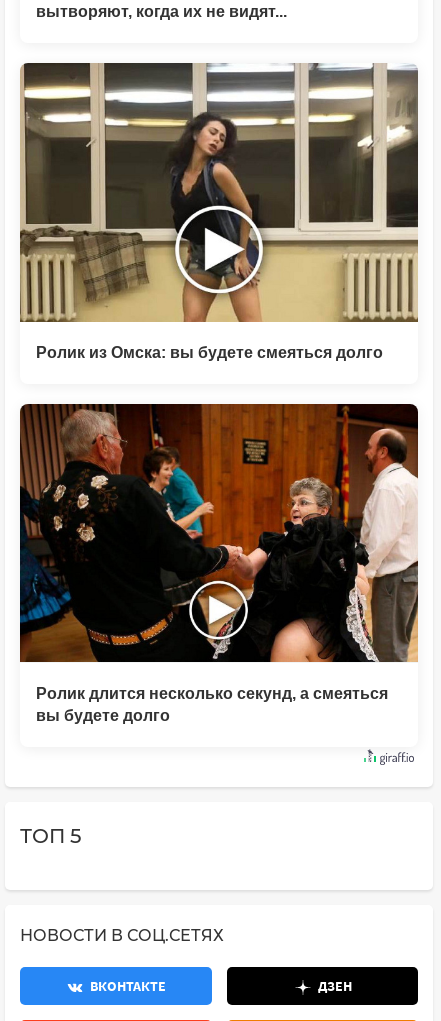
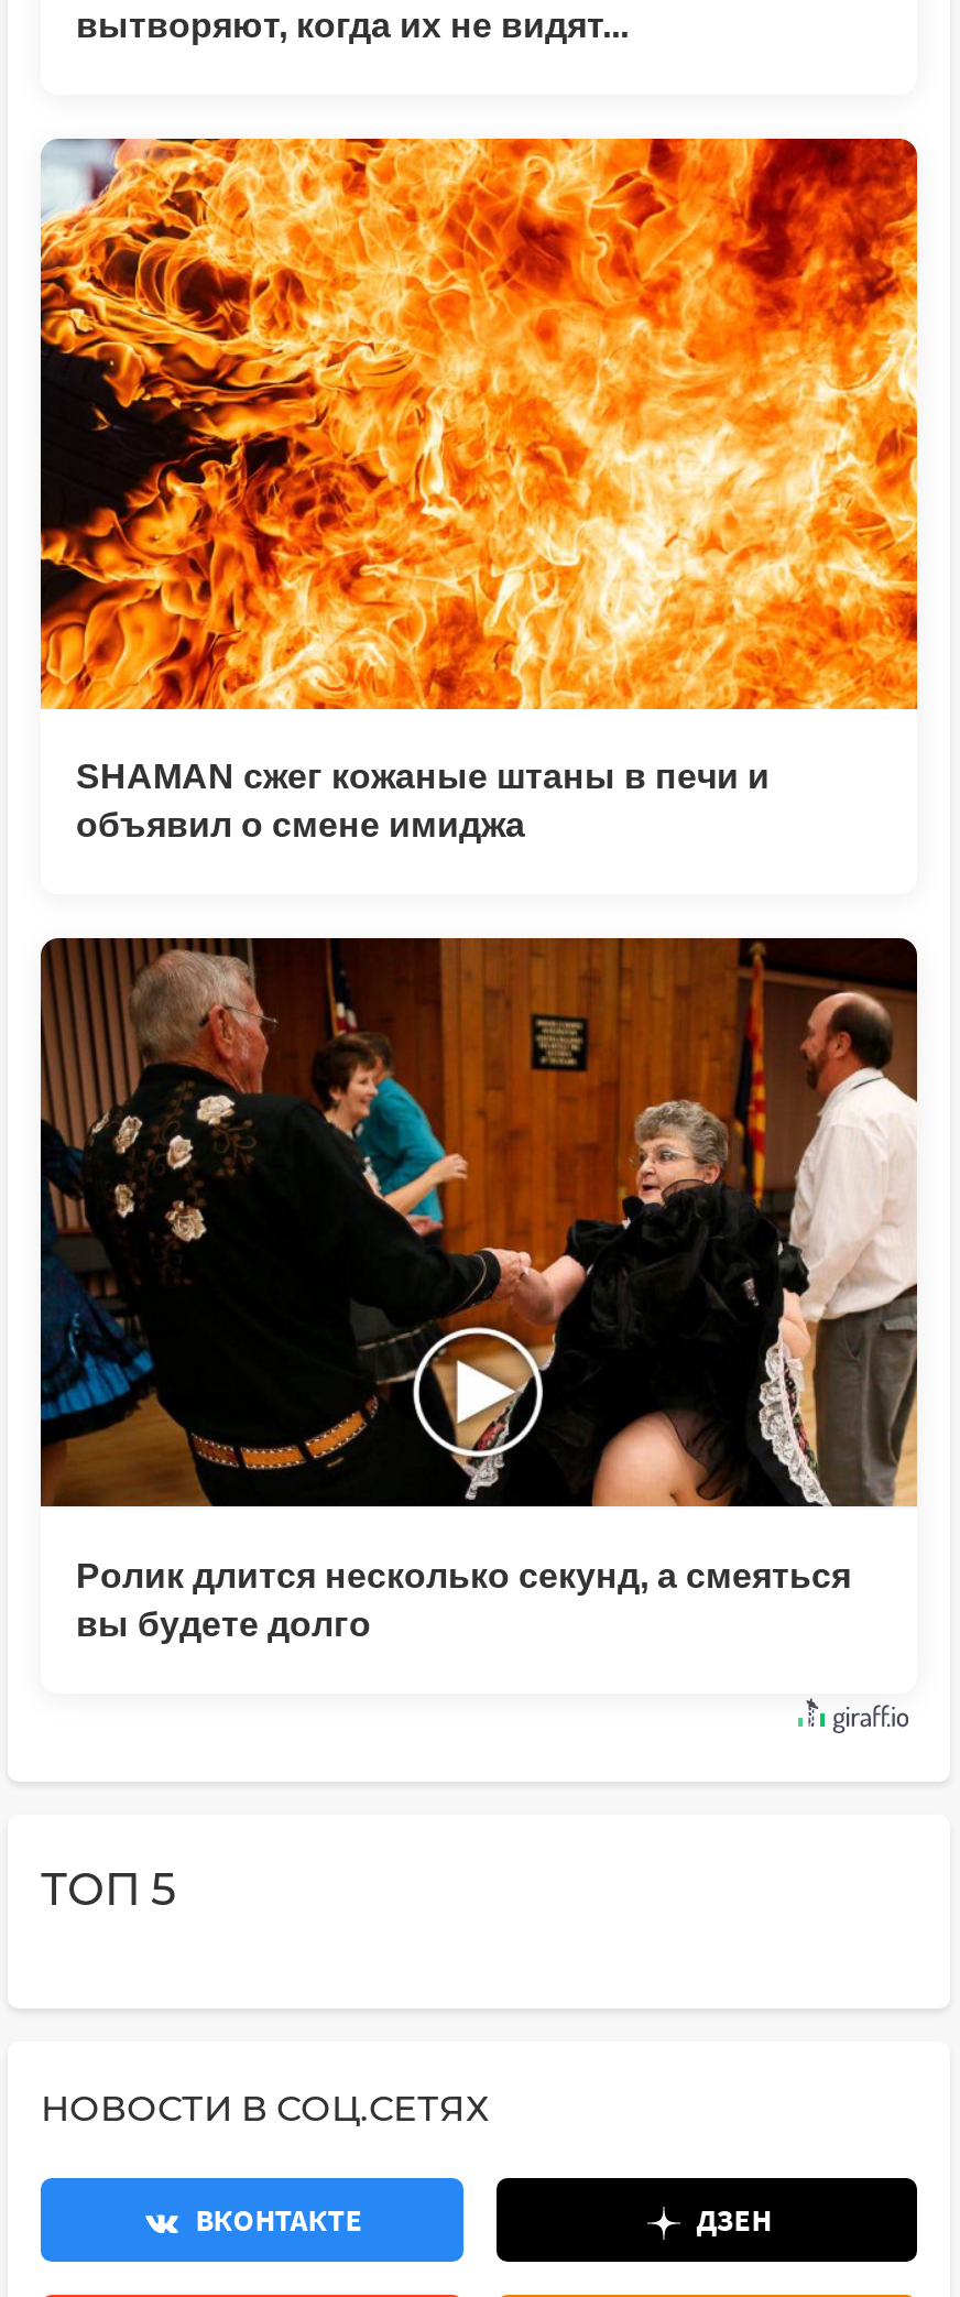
- [image]
- Ролик из Омска: вы будете смеяться долго
+ [image]
+ SHAMAN сжег кожаные штаны в печи и
+ объявил о смене имиджа
